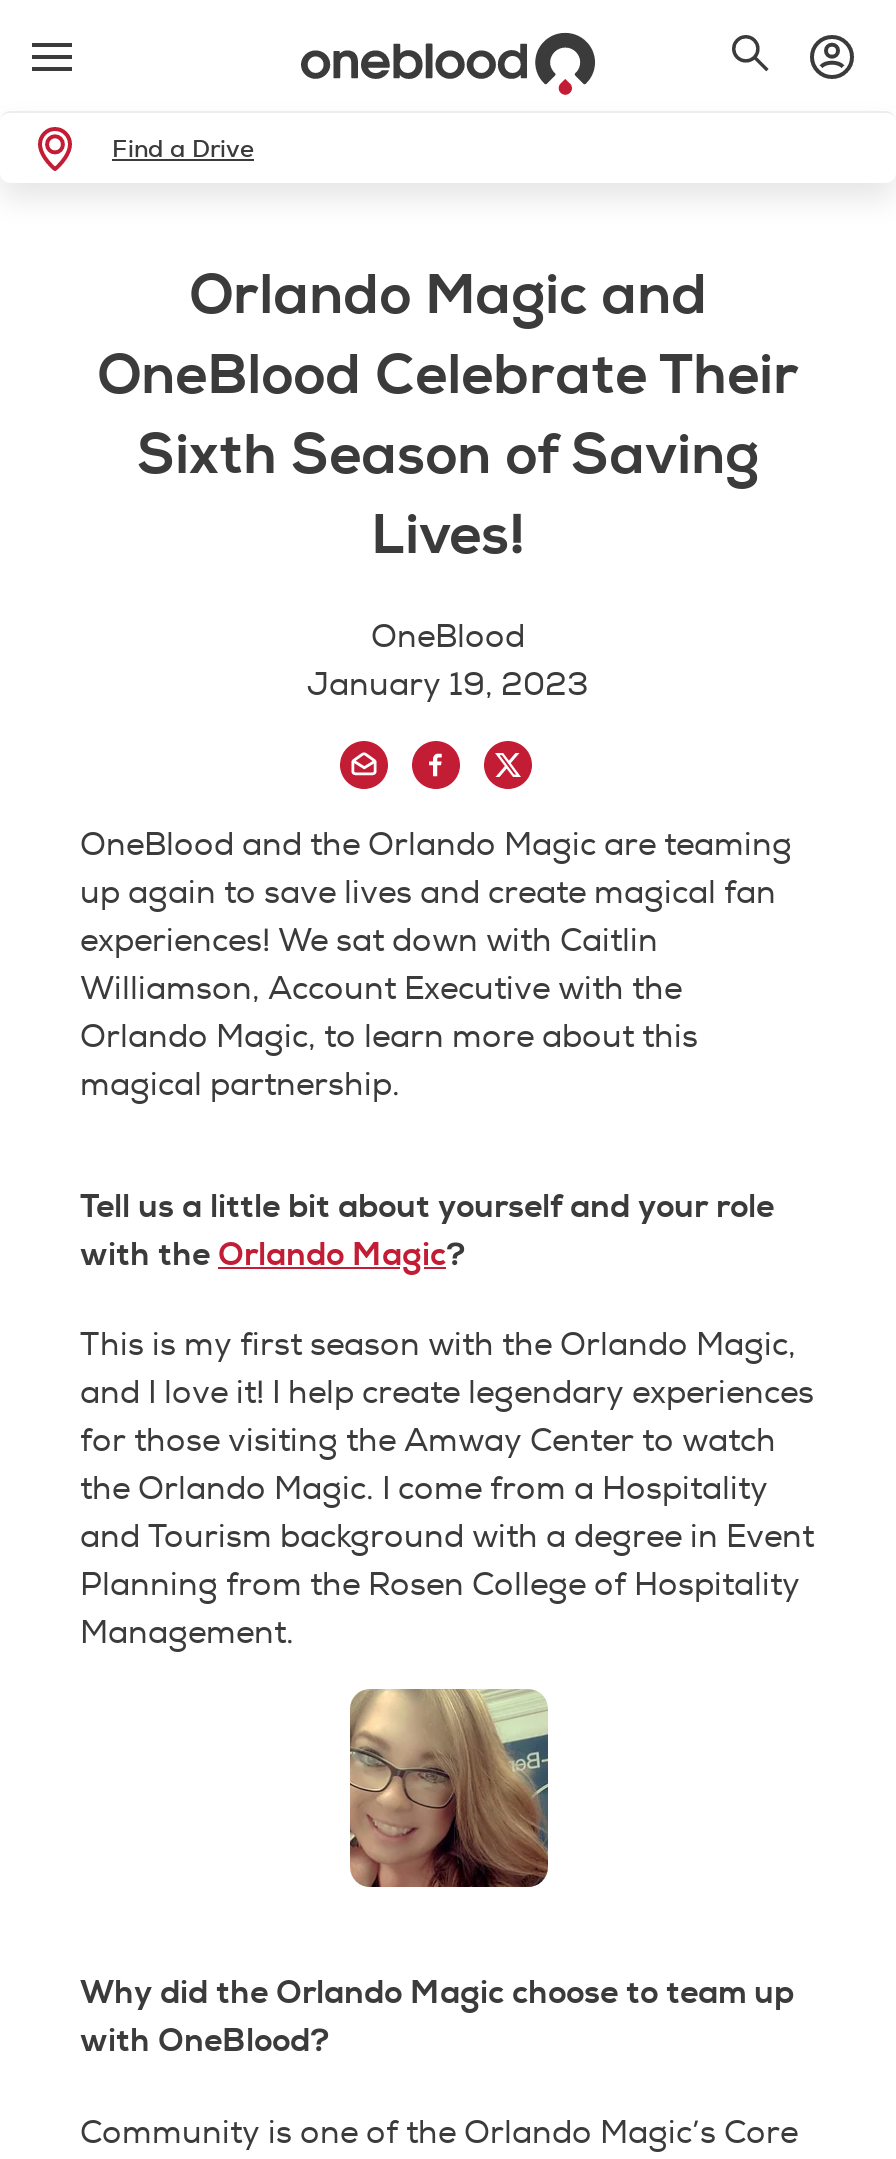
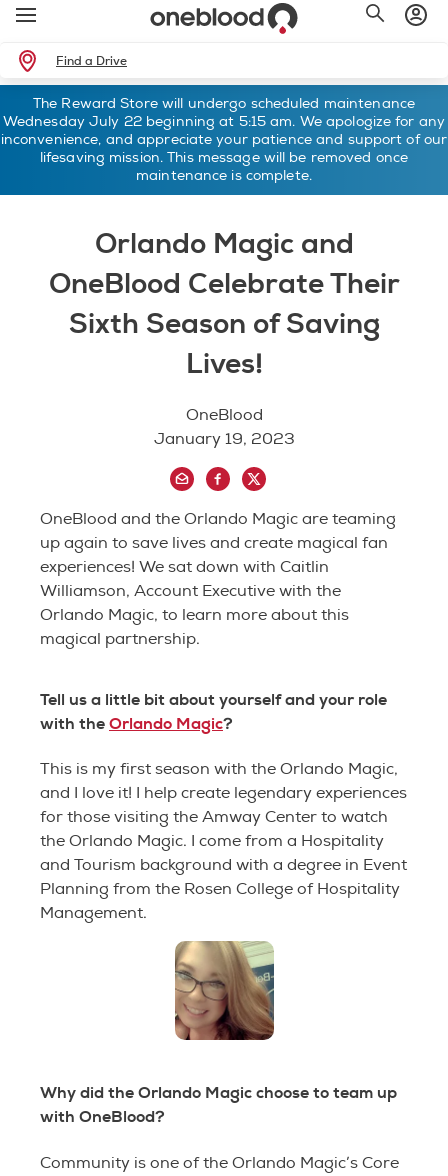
+ The Reward Store will undergo scheduled maintenance
+ Wednesday July 22 beginning at 5:15 am. We apologize for any
+ inconvenience, and appreciate your patience and support of our
+ lifesaving mission. This message will be removed once
+ maintenance is complete.
